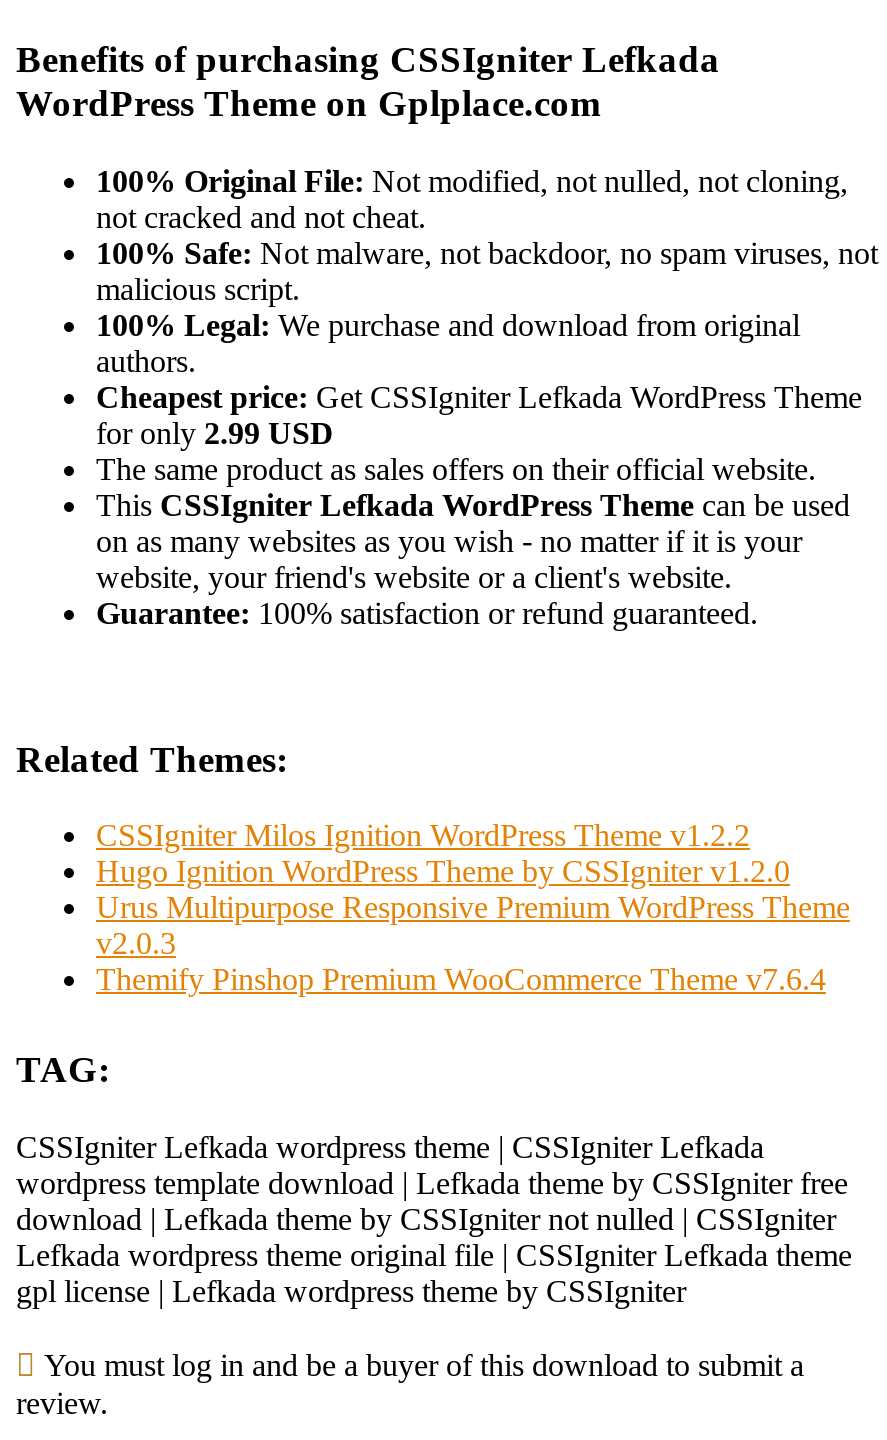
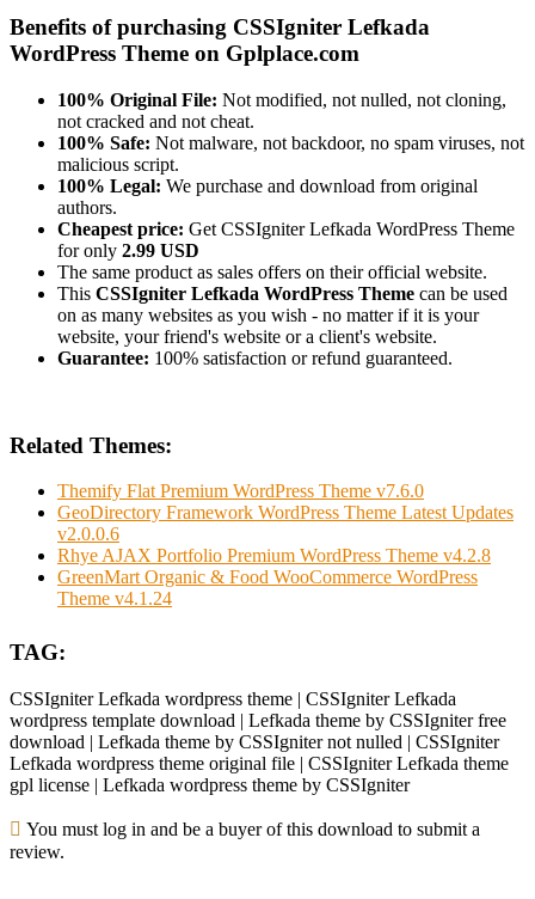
- CSSIgniter Milos Ignition WordPress Theme v1.2.2
- Hugo Ignition WordPress Theme by CSSIgniter v1.2.0
- Urus Multipurpose Responsive Premium WordPress Theme
- v2.0.3
- Themify Pinshop Premium WooCommerce Theme v7.6.4
+ Themify Flat Premium WordPress Theme v7.6.0
+ GeoDirectory Framework WordPress Theme Latest Updates
+ v2.0.0.6
+ Rhye AJAX Portfolio Premium WordPress Theme v4.2.8
+ GreenMart Organic & Food WooCommerce WordPress
+ Theme v4.1.24
